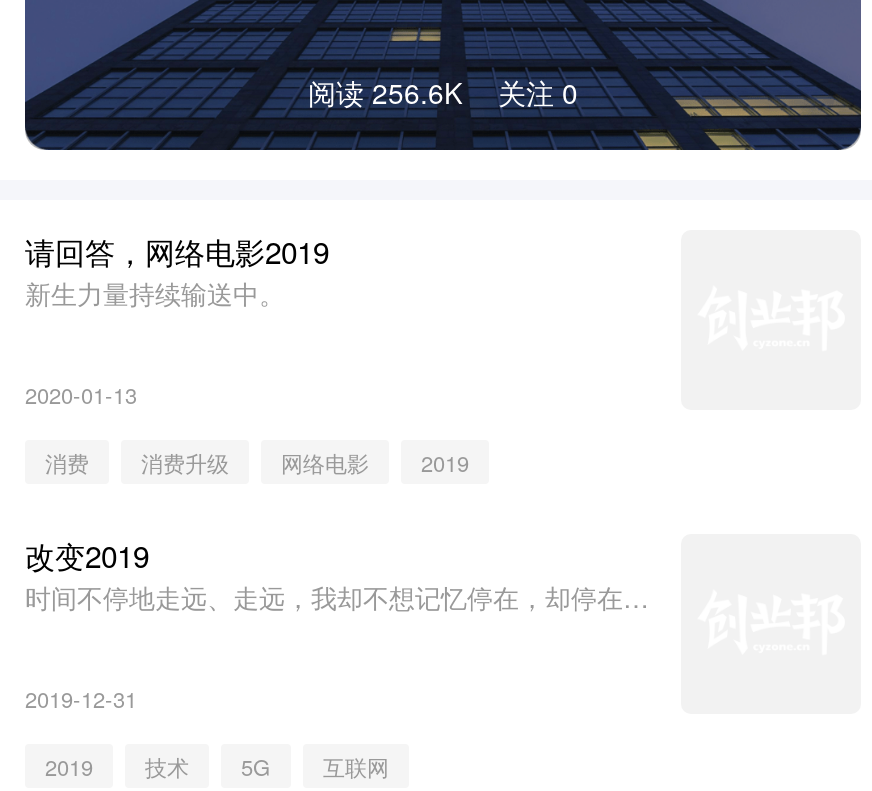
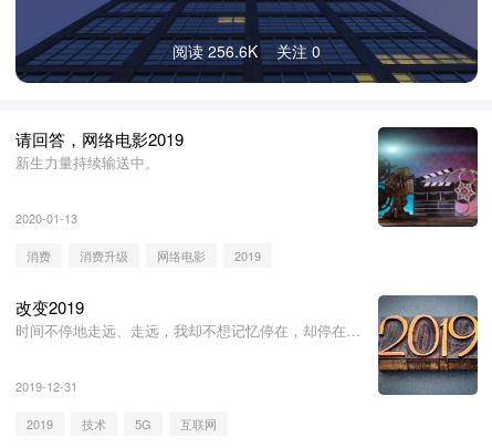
+ [image]

+ [image]
